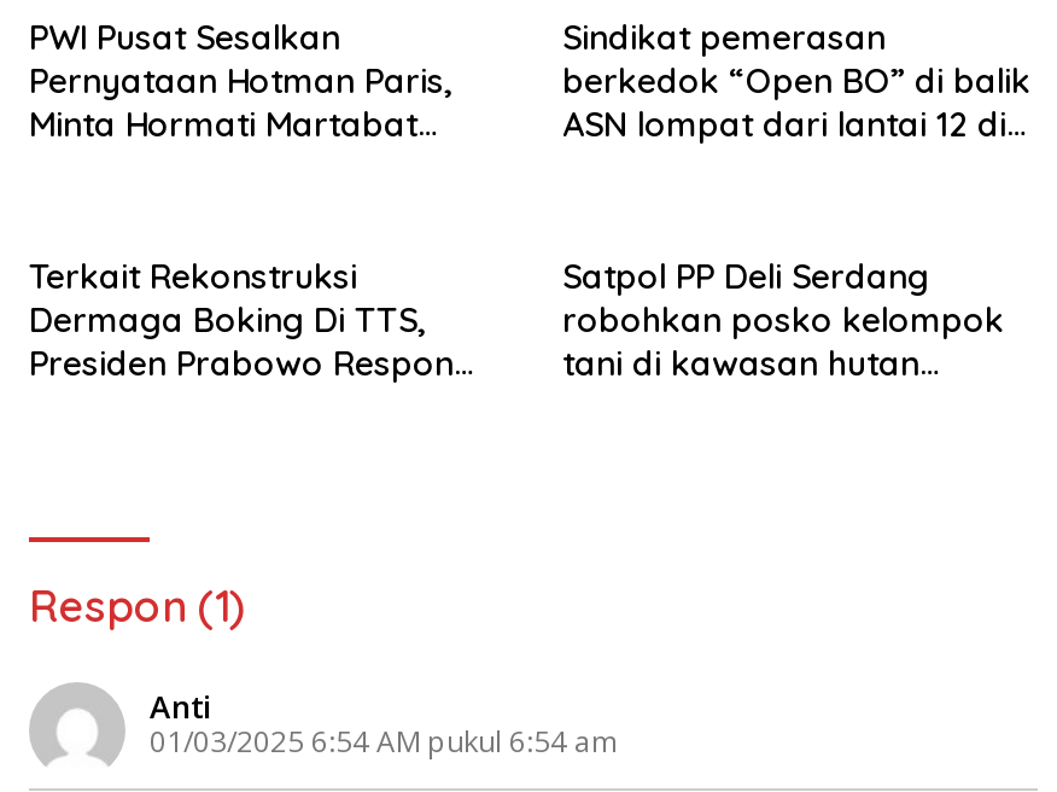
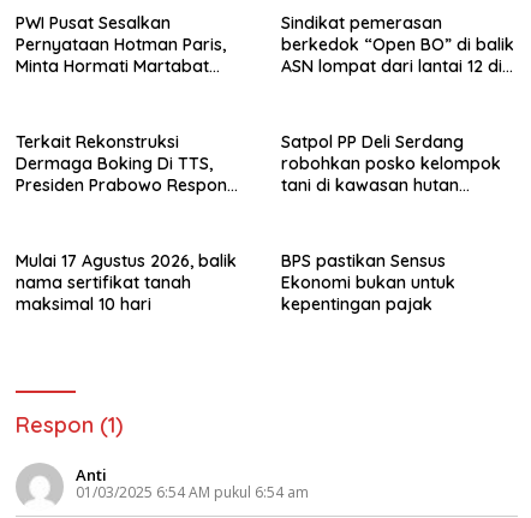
+ Mulai 17 Agustus 2026, balik
+ nama sertifikat tanah
+ maksimal 10 hari

+ BPS pastikan Sensus
+ Ekonomi bukan untuk
+ kepentingan pajak
